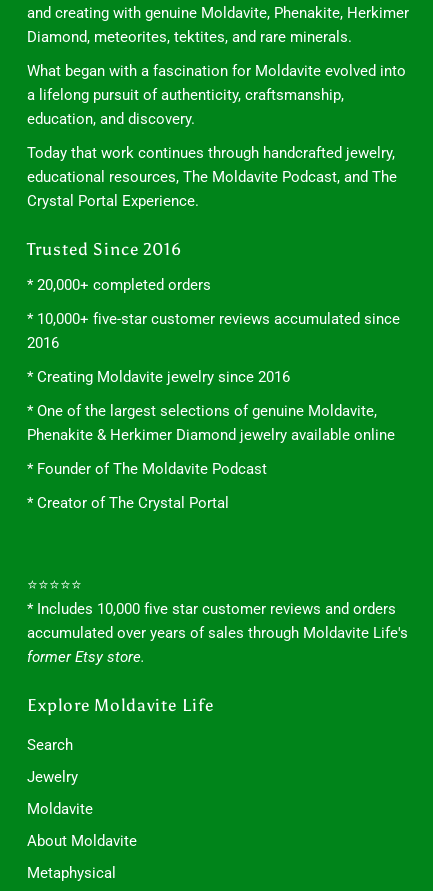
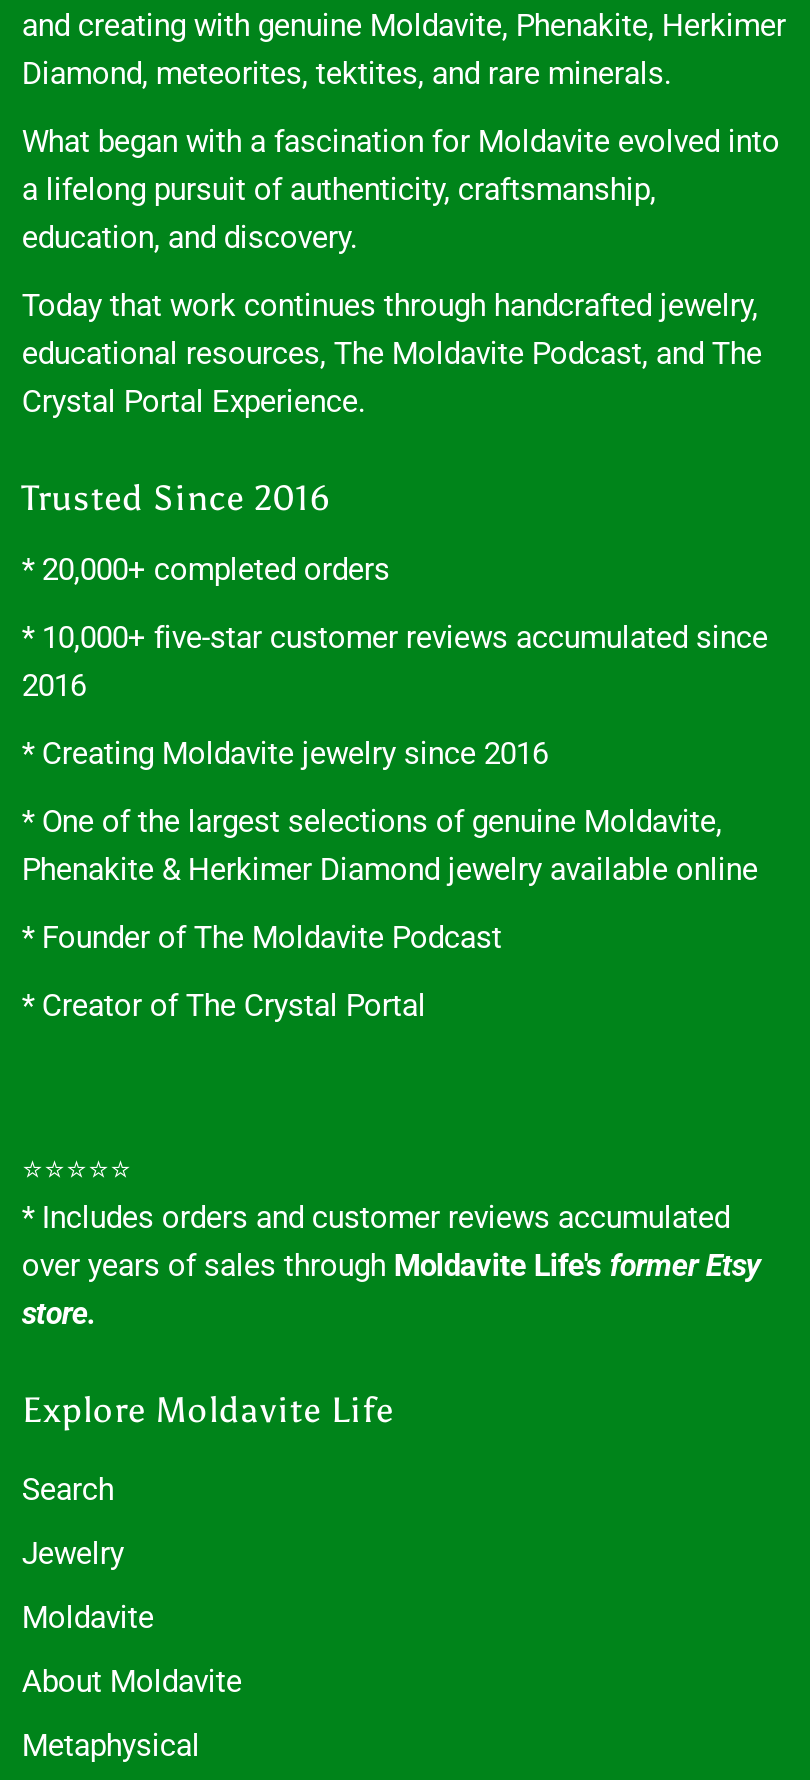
- * Includes 10,000 five star customer reviews and orders
- accumulated over years of sales through Moldavite Life's
- former Etsy store.
+ * Includes orders and customer reviews accumulated
+ over years of sales through Moldavite Life's former Etsy
+ store.
